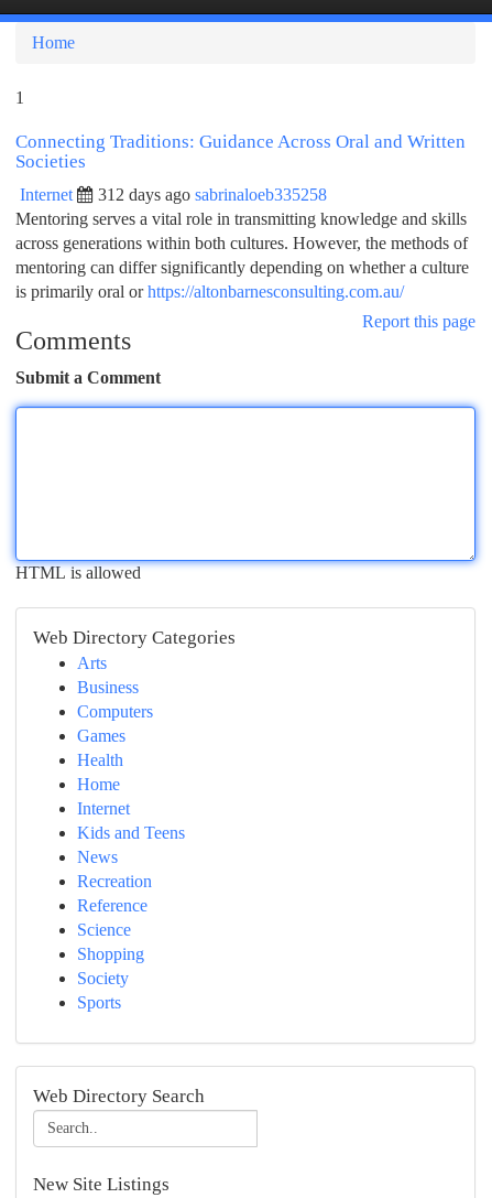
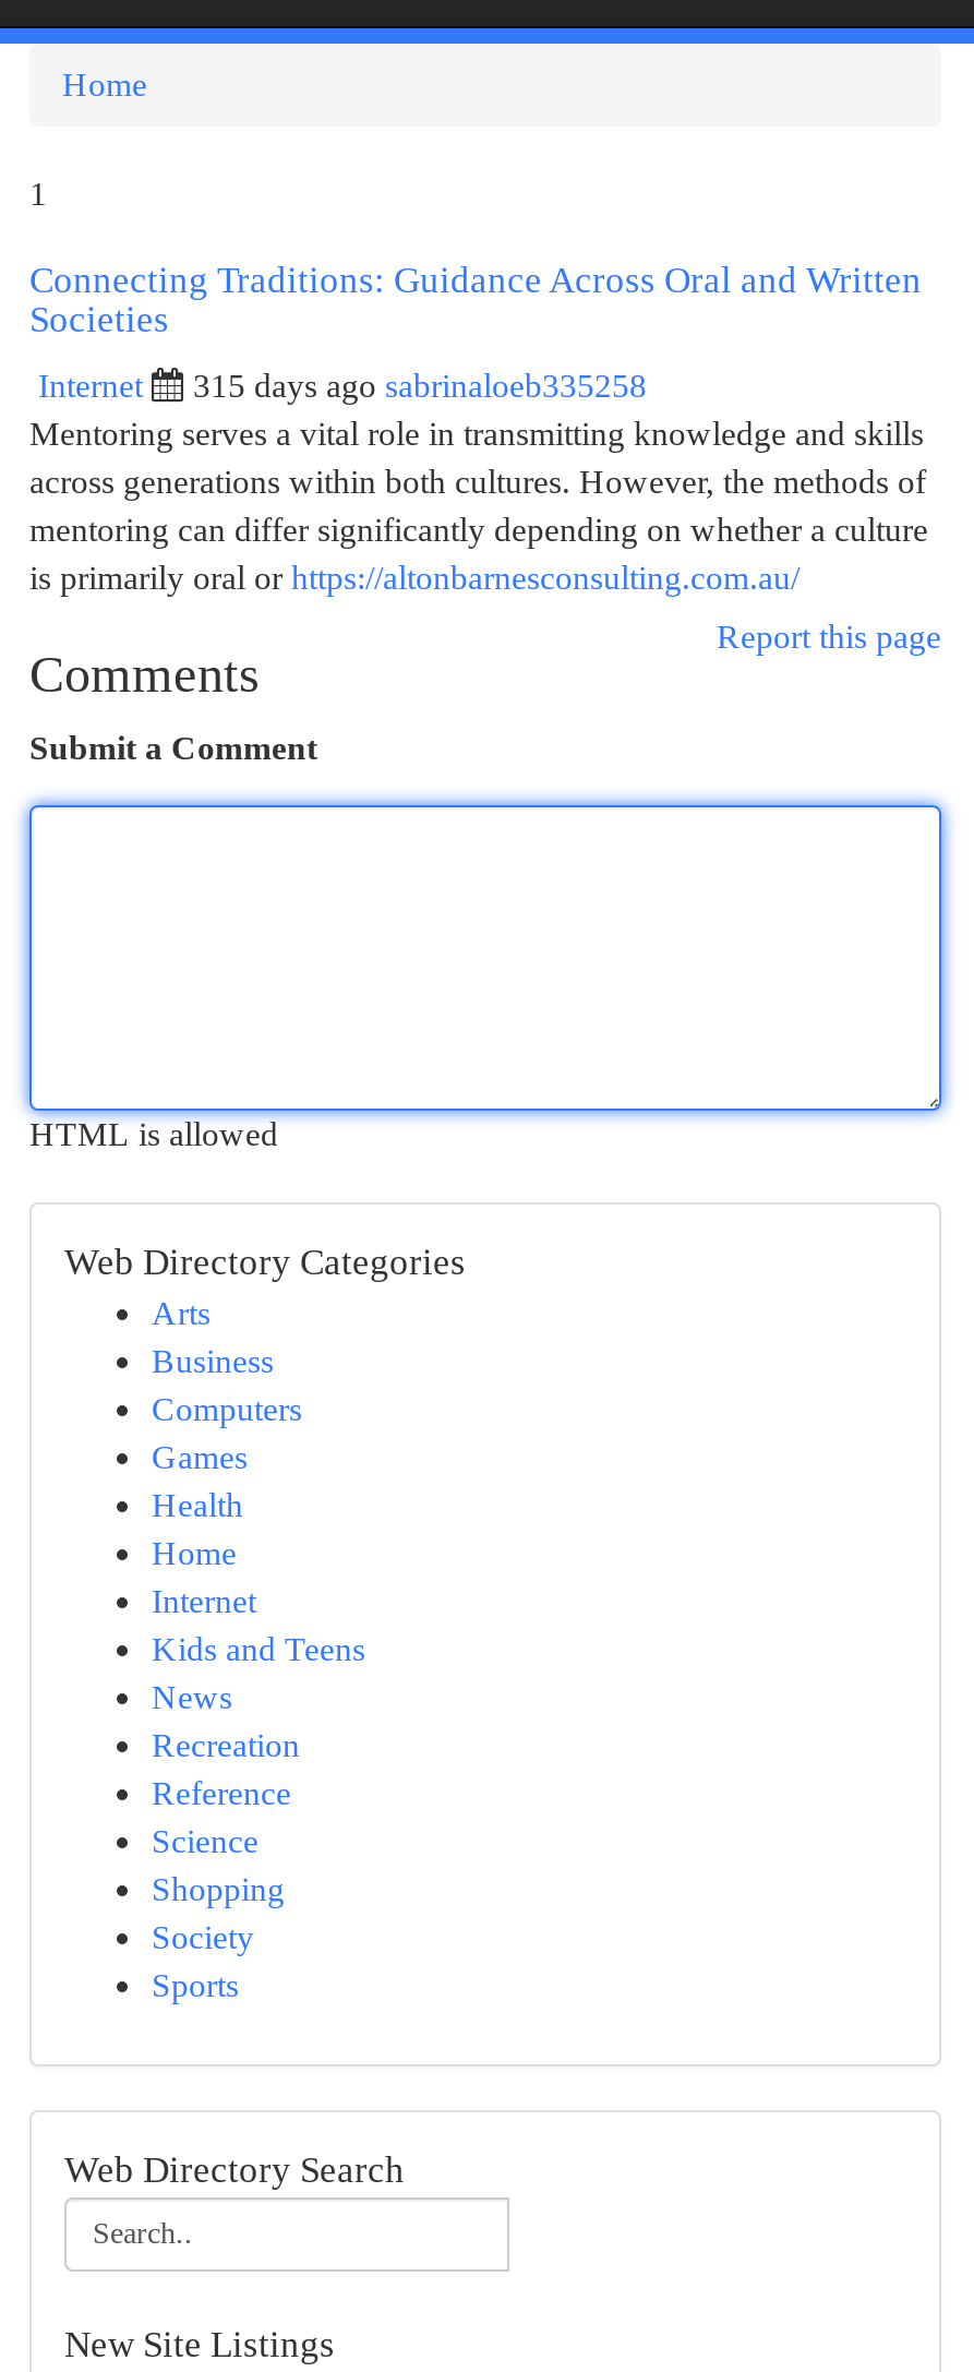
- 312 days ago sabrinaloeb335258
+ 315 days ago sabrinaloeb335258
